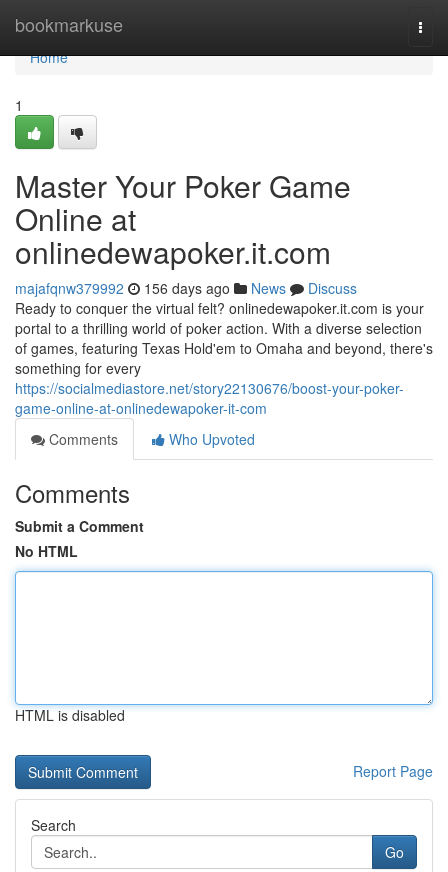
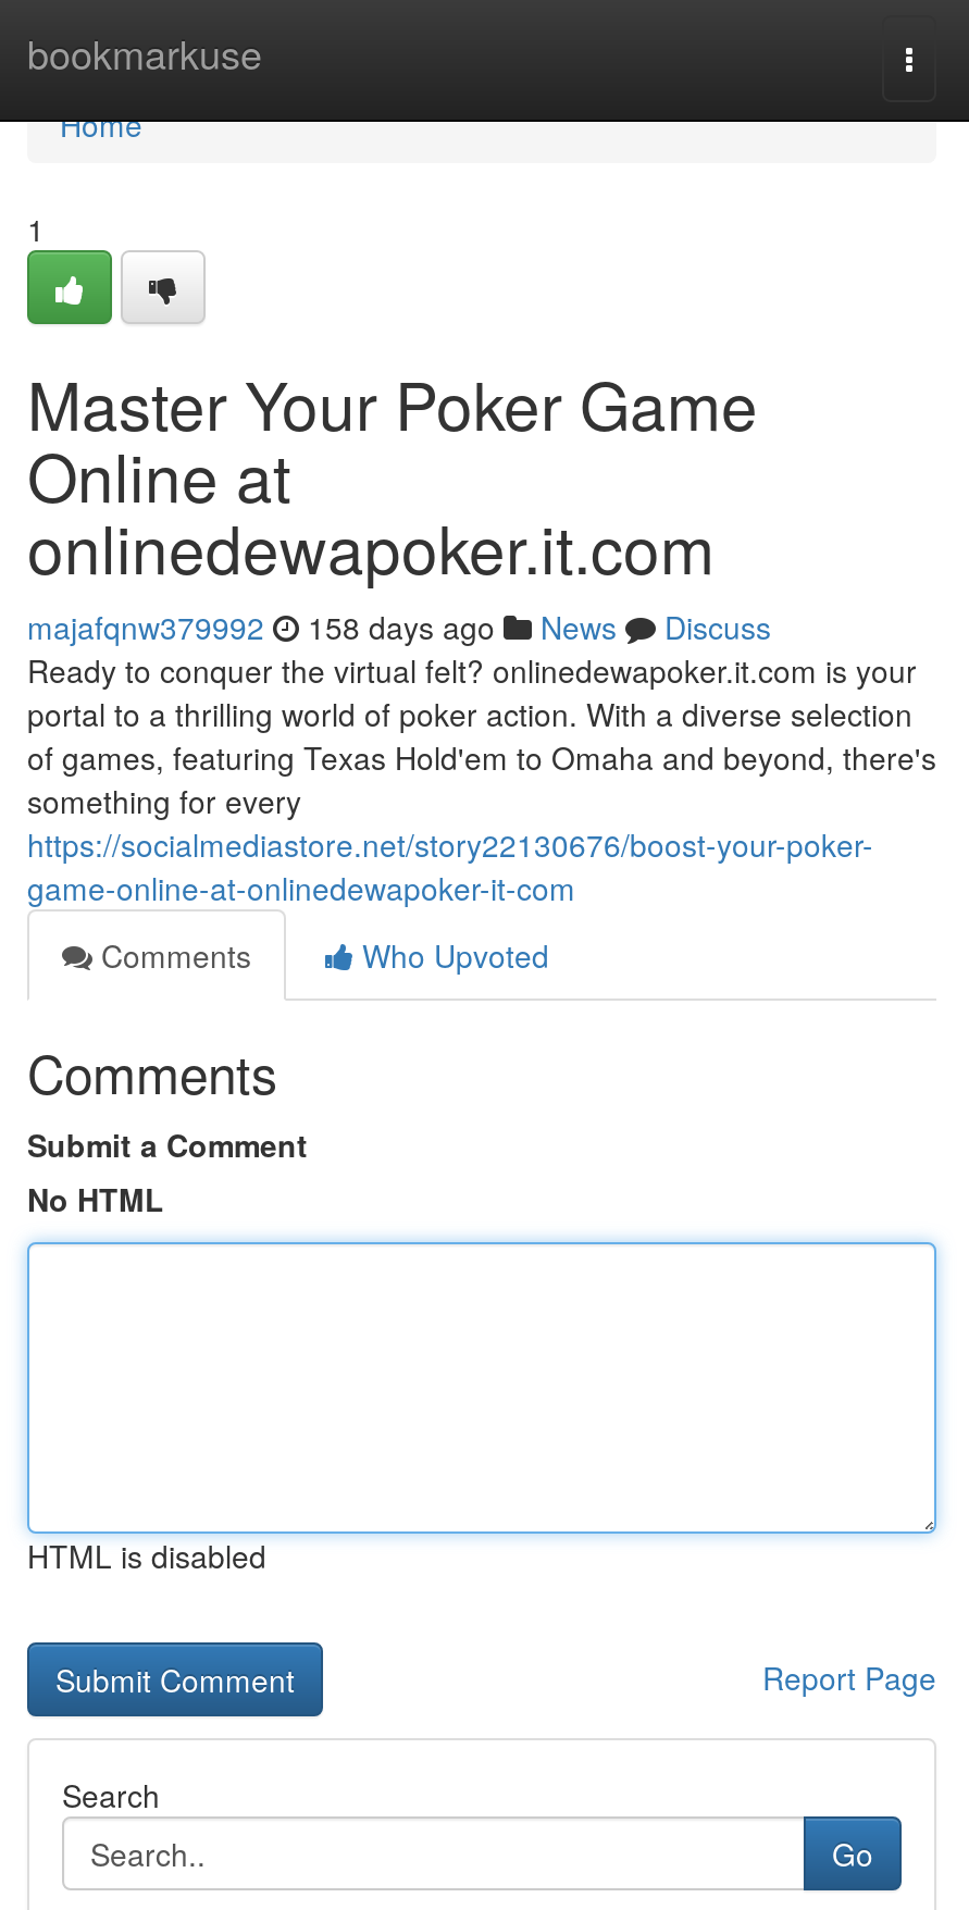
- majafqnw379992 156 days ago News Discuss
+ majafqnw379992 158 days ago News Discuss
